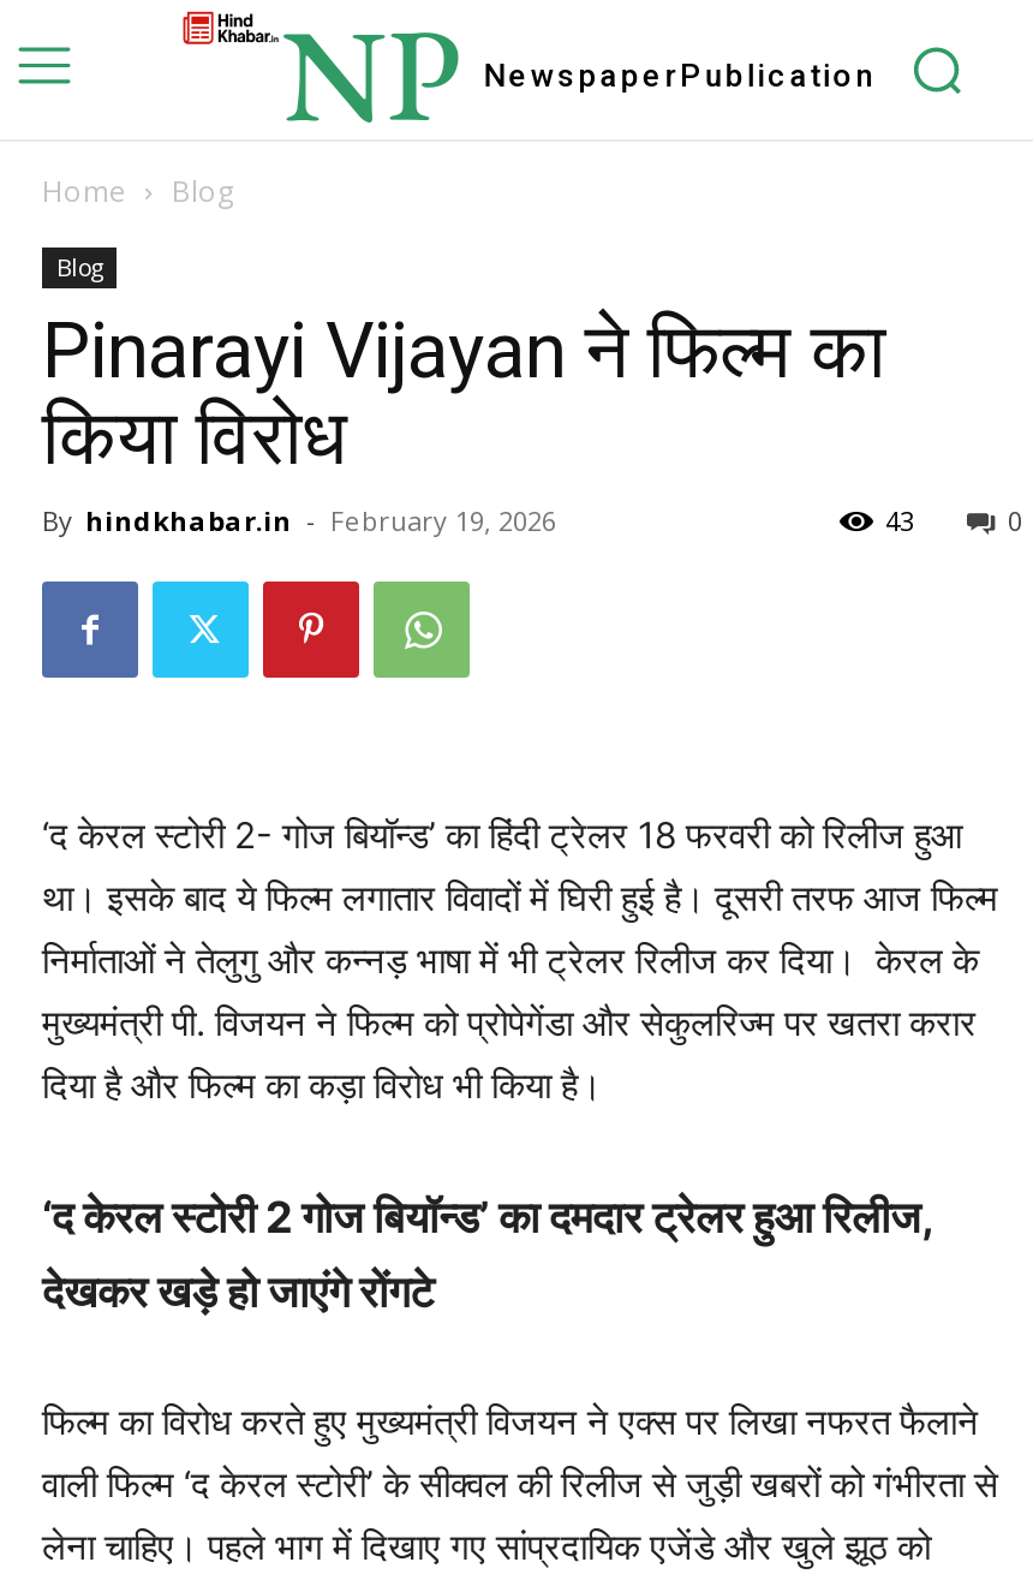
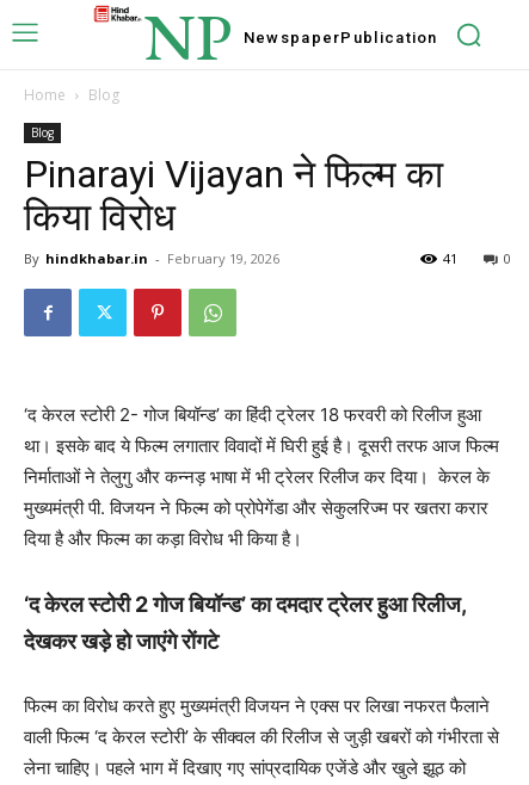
- 43
+ 41
